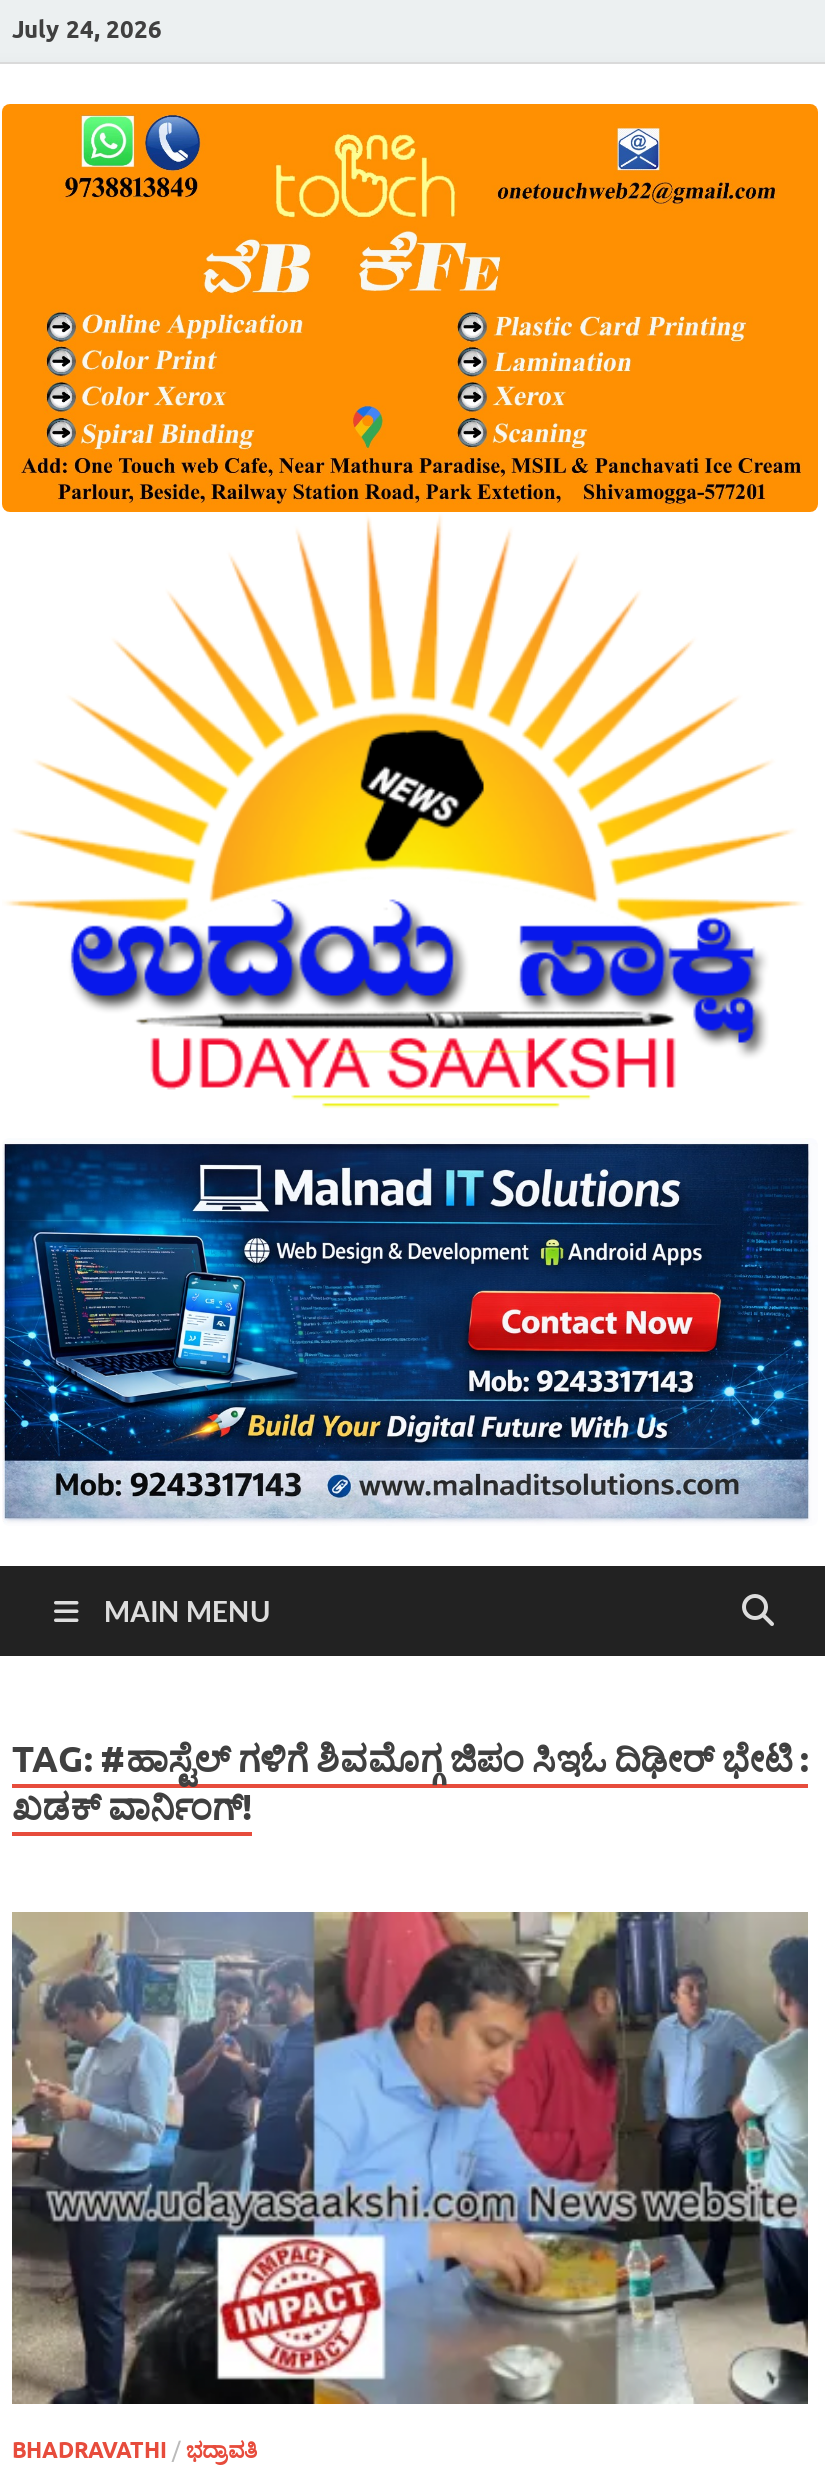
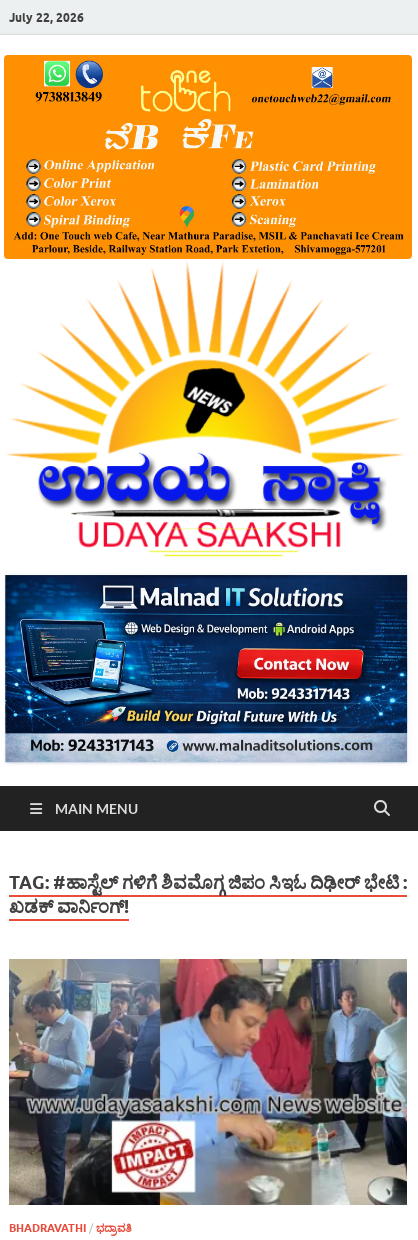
- July 24, 2026
+ July 22, 2026
